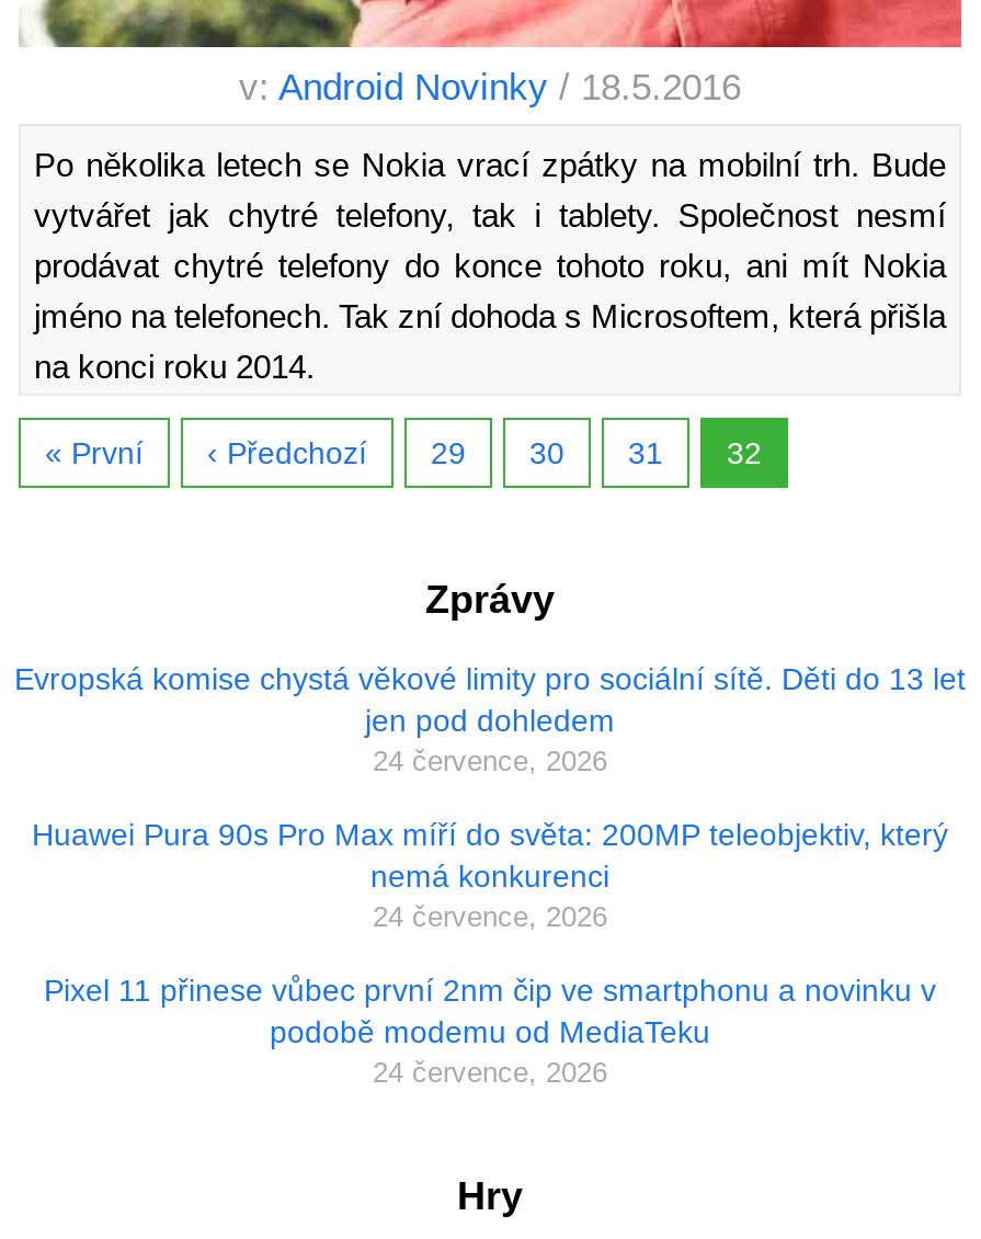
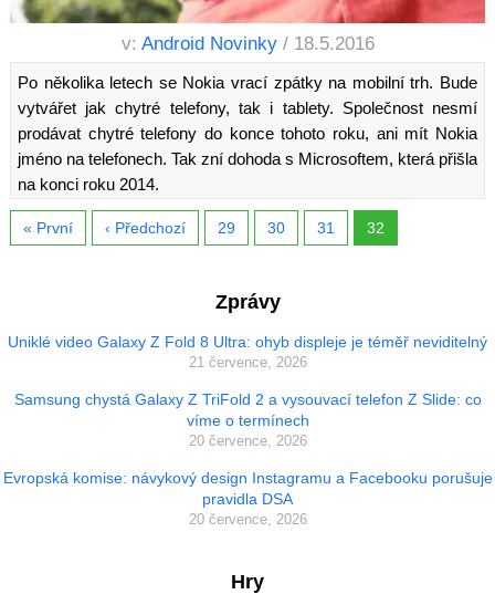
- Evropská komise chystá věkové limity pro sociální sítě. Děti do 13 let
- jen pod dohledem
- 24 července, 2026
+ Uniklé video Galaxy Z Fold 8 Ultra: ohyb displeje je téměř neviditelný
+ 21 července, 2026

- Huawei Pura 90s Pro Max míří do světa: 200MP teleobjektiv, který
- nemá konkurenci
- 24 července, 2026
+ Samsung chystá Galaxy Z TriFold 2 a vysouvací telefon Z Slide: co
+ víme o termínech
+ 20 července, 2026

- Pixel 11 přinese vůbec první 2nm čip ve smartphonu a novinku v
- podobě modemu od MediaTeku
- 24 července, 2026
+ Evropská komise: návykový design Instagramu a Facebooku porušuje
+ pravidla DSA
+ 20 července, 2026
